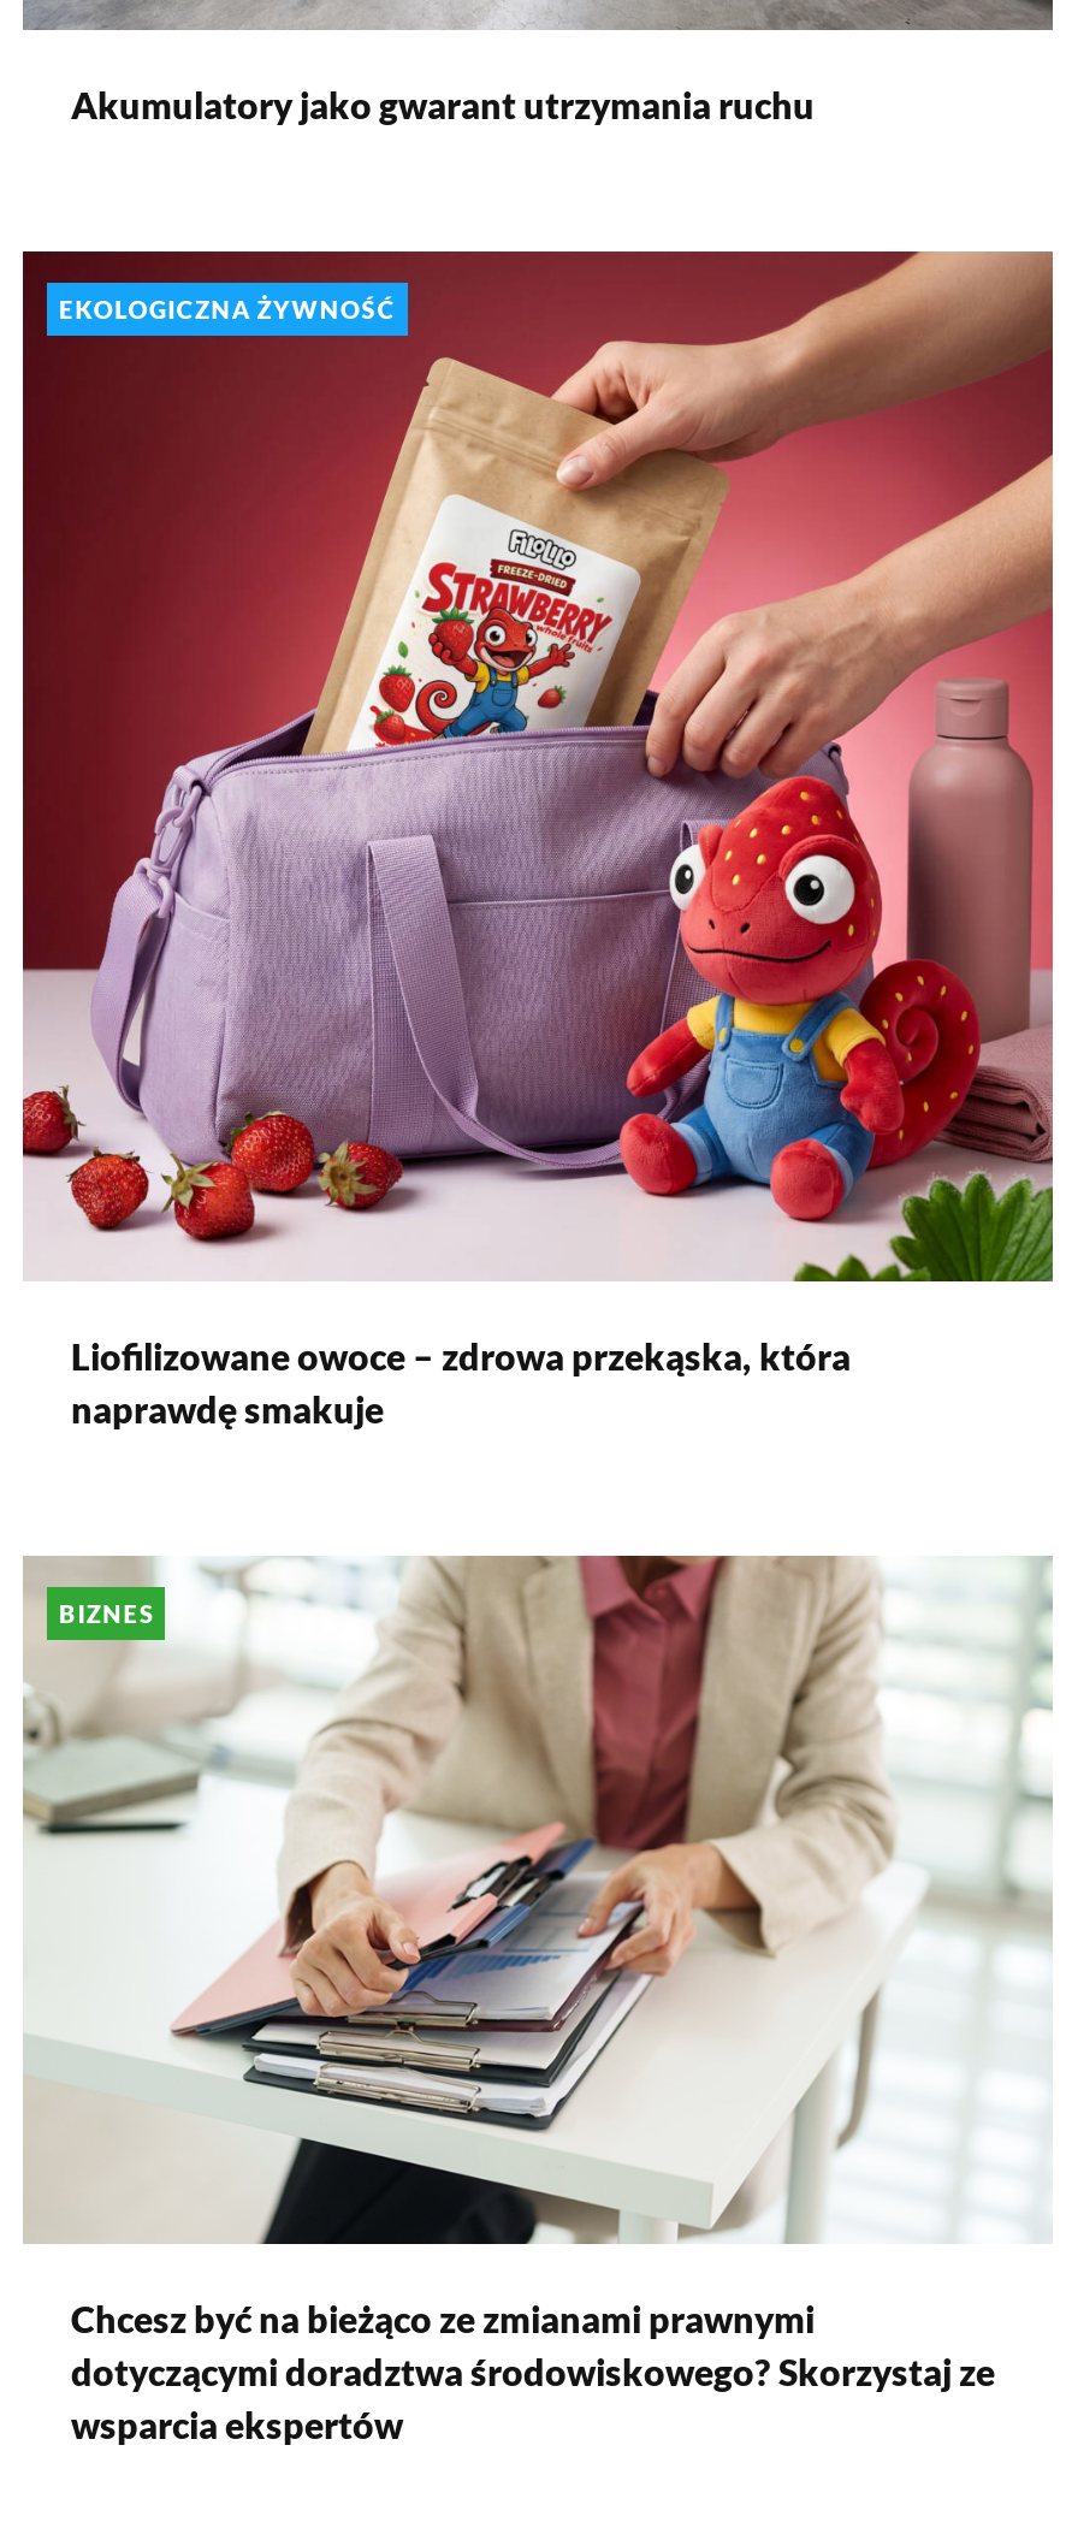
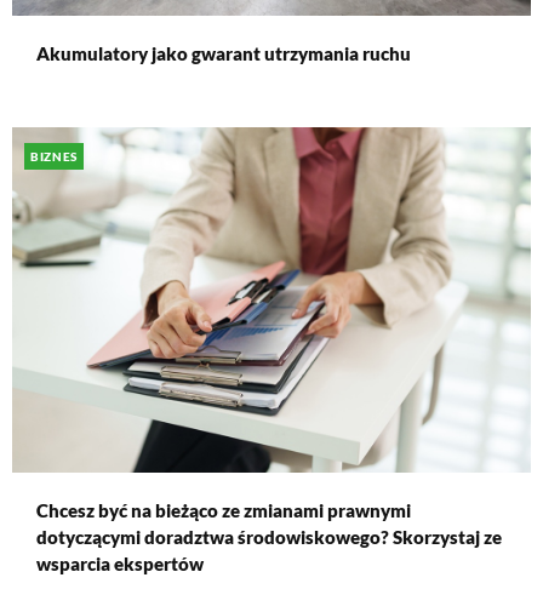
- [image]
- EKOLOGICZNA ŻYWNOŚĆ

- Liofilizowane owoce – zdrowa przekąska, która
- naprawdę smakuje
